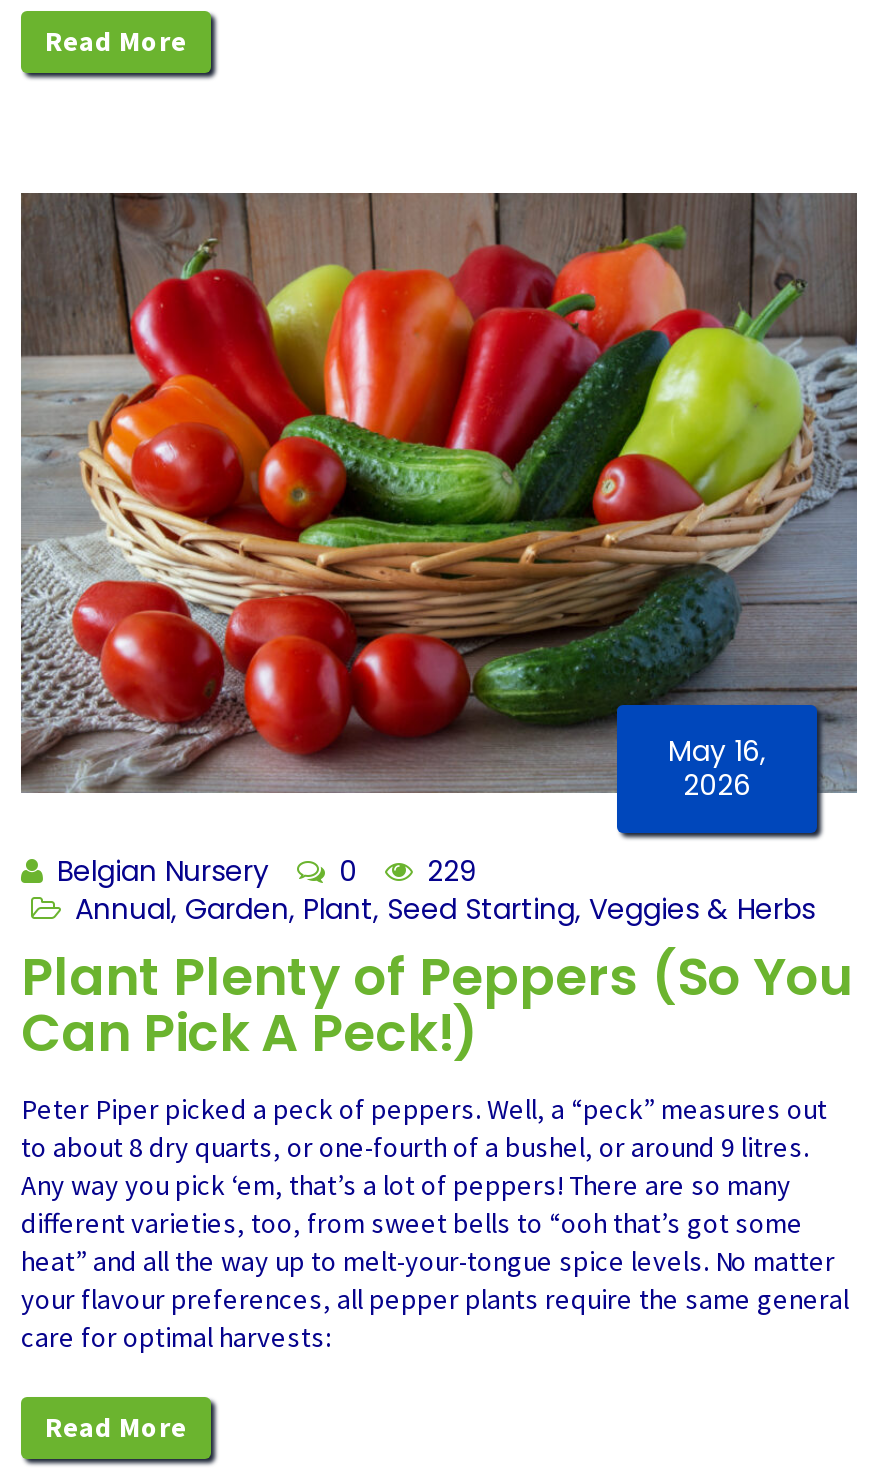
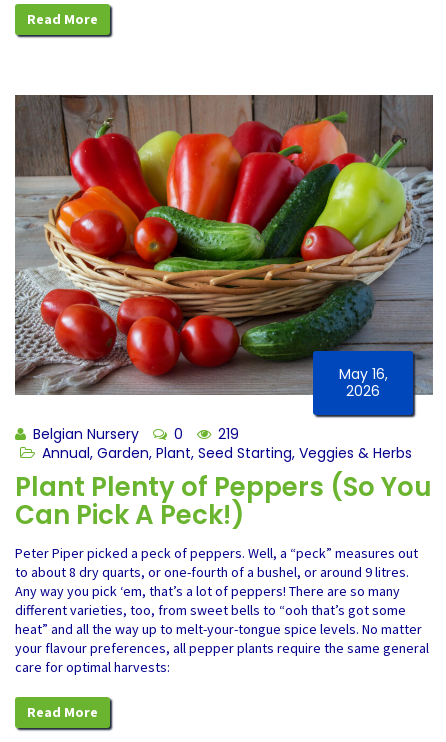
- Belgian Nursery 0 229
+ Belgian Nursery 0 219
